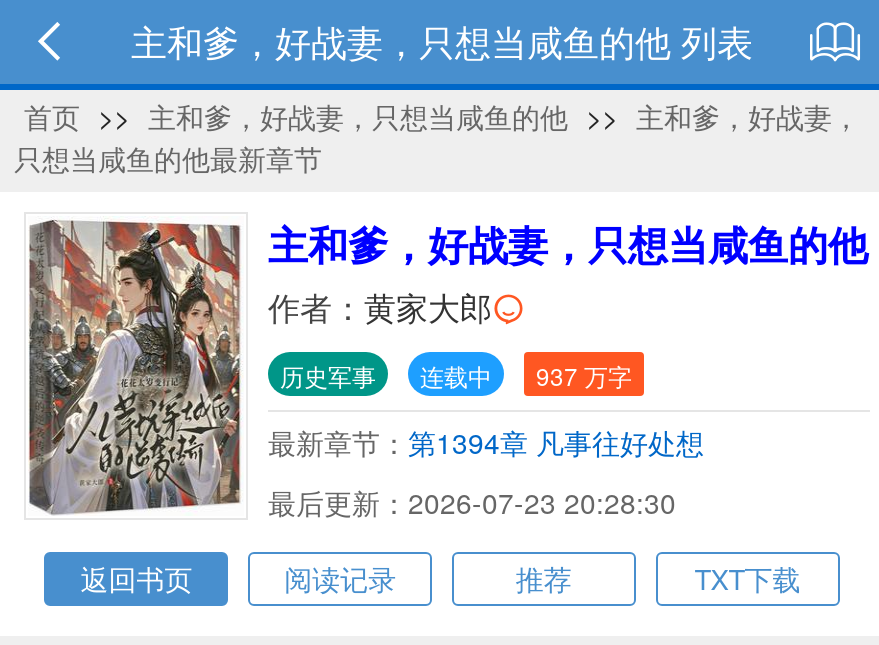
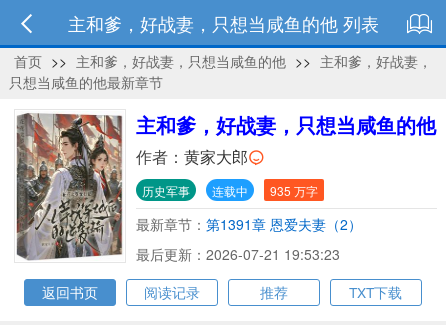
- 历史军事 连载中 937 万字
+ 历史军事 连载中 935 万字

- 最新章节：第1394章 凡事往好处想
+ 最新章节：第1391章 恩爱夫妻（2）

- 最后更新：2026-07-23 20:28:30
+ 最后更新：2026-07-21 19:53:23
